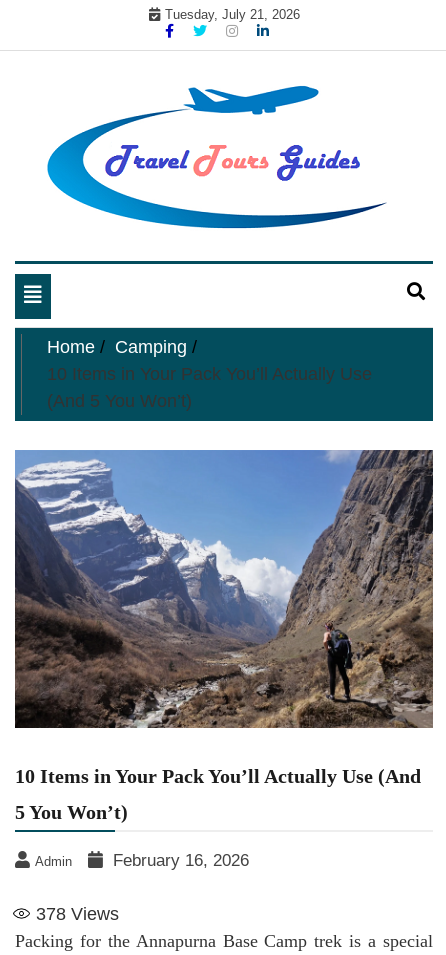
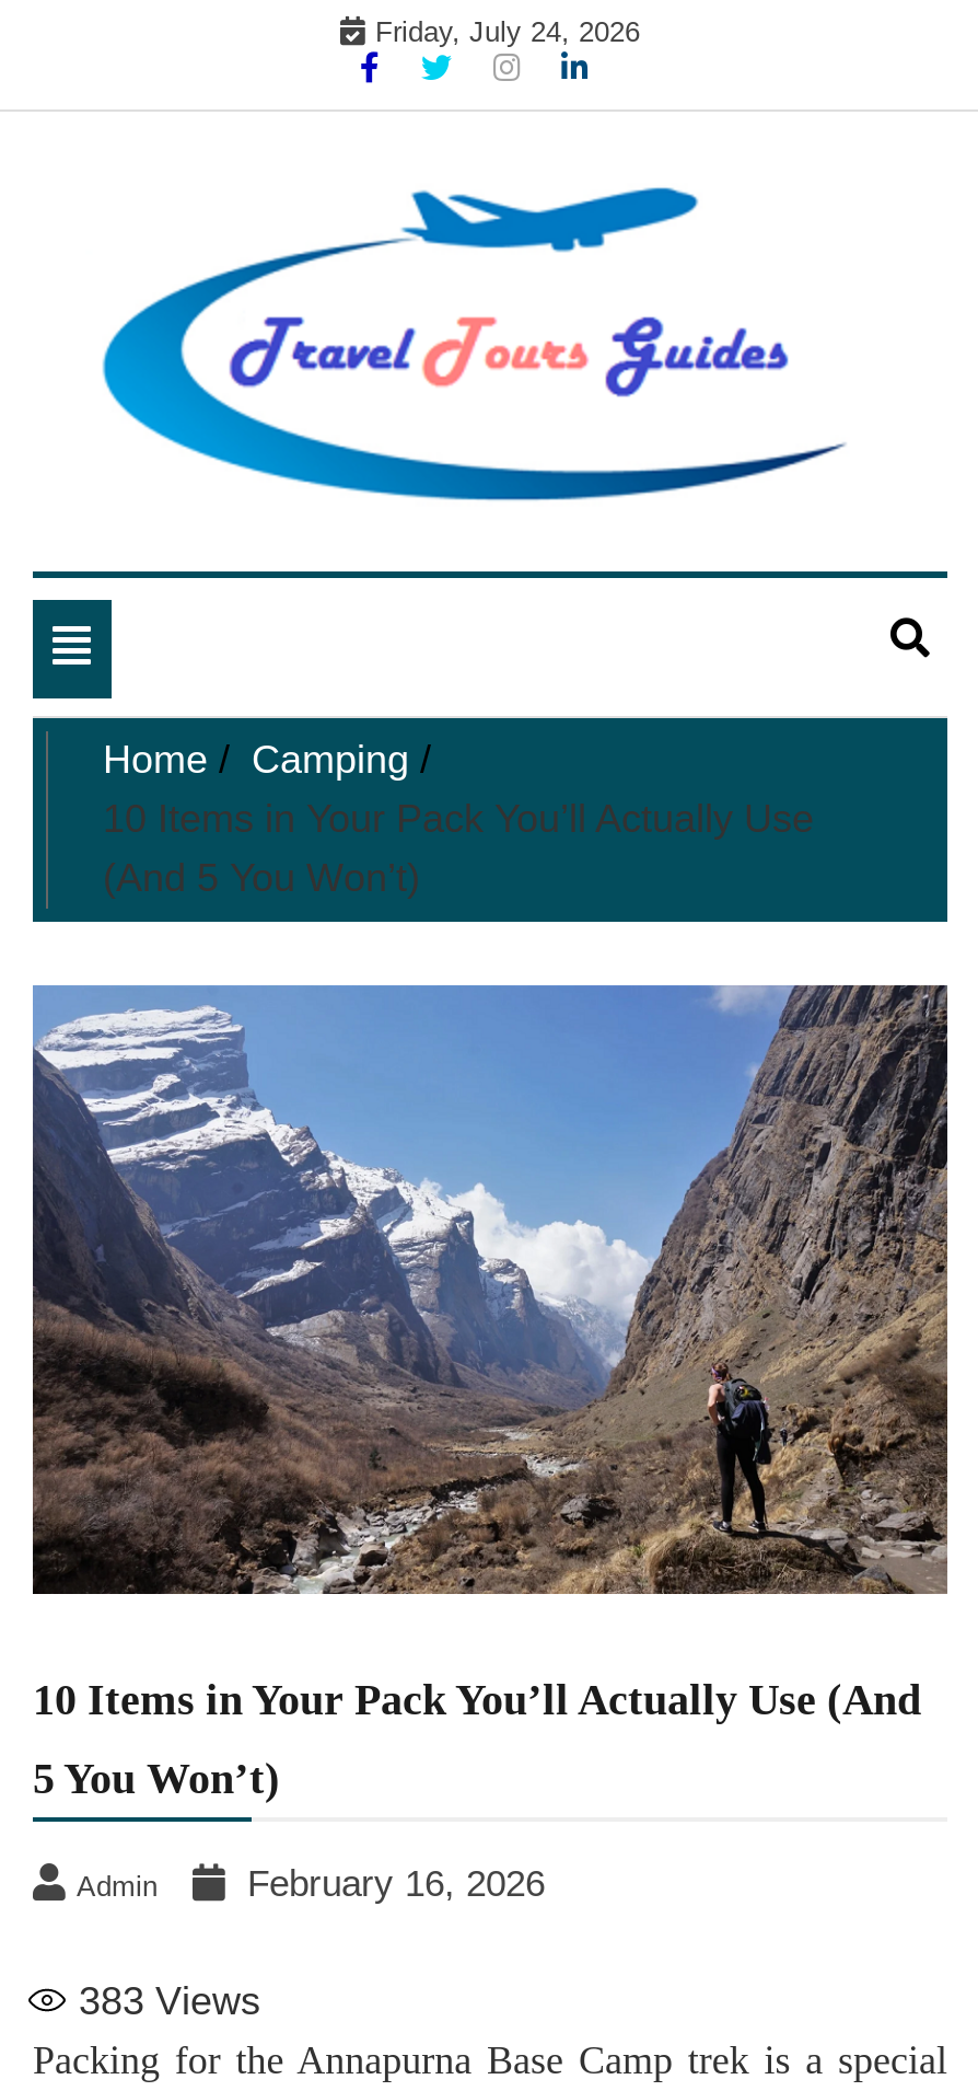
- Tuesday, July 21, 2026
+ Friday, July 24, 2026

- 378 Views
+ 383 Views
